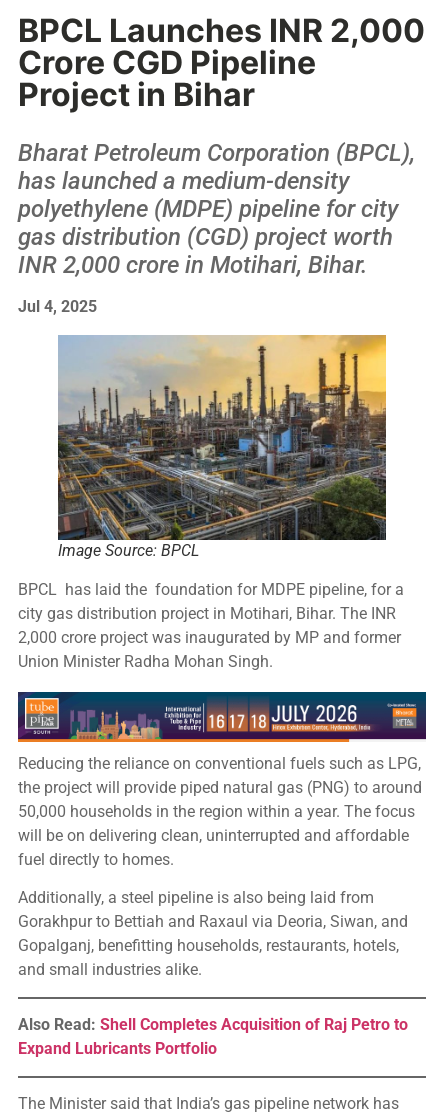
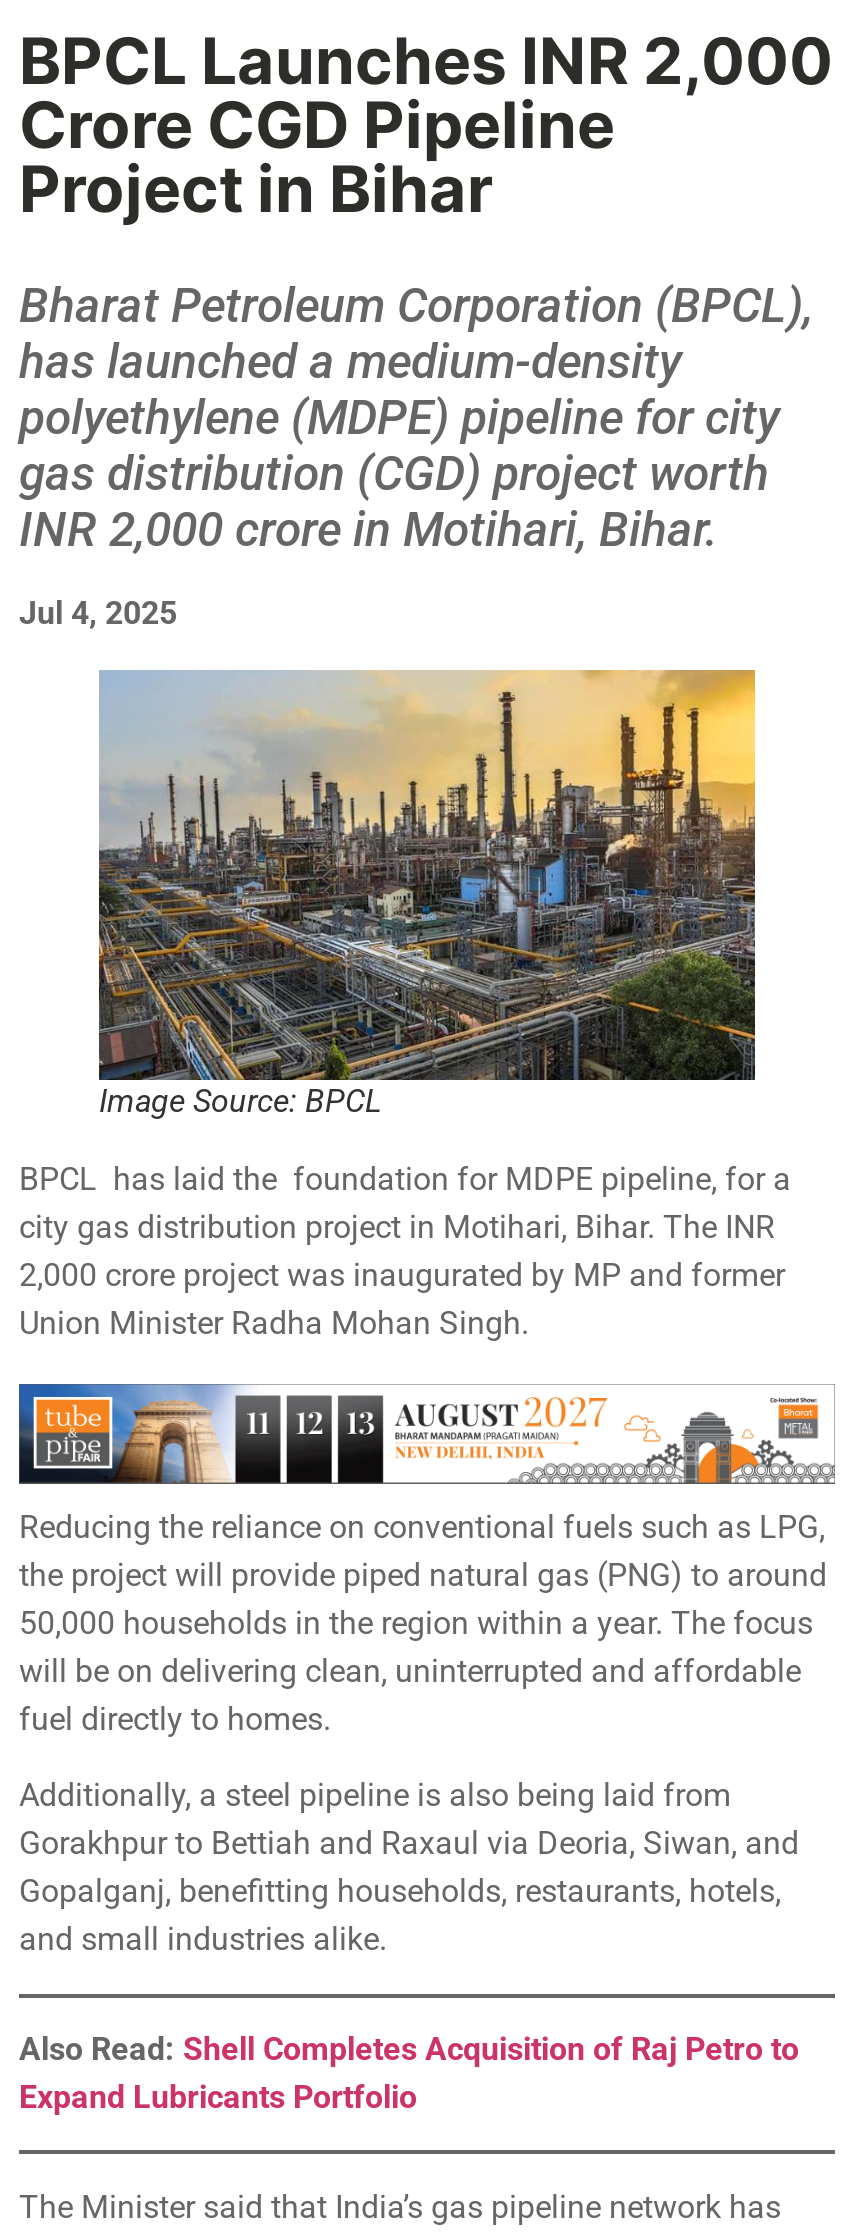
- [image]
+ [image]
